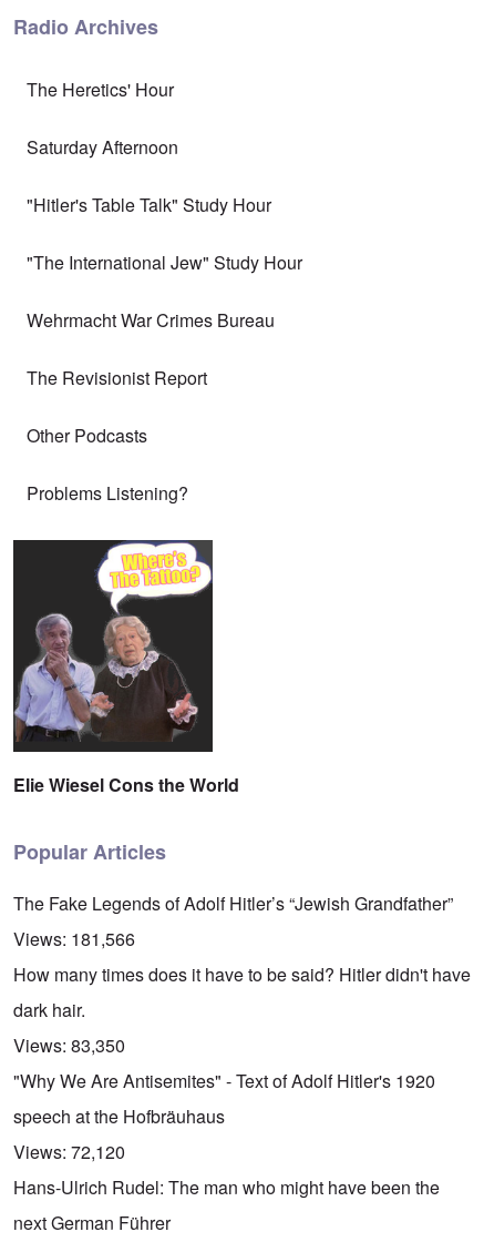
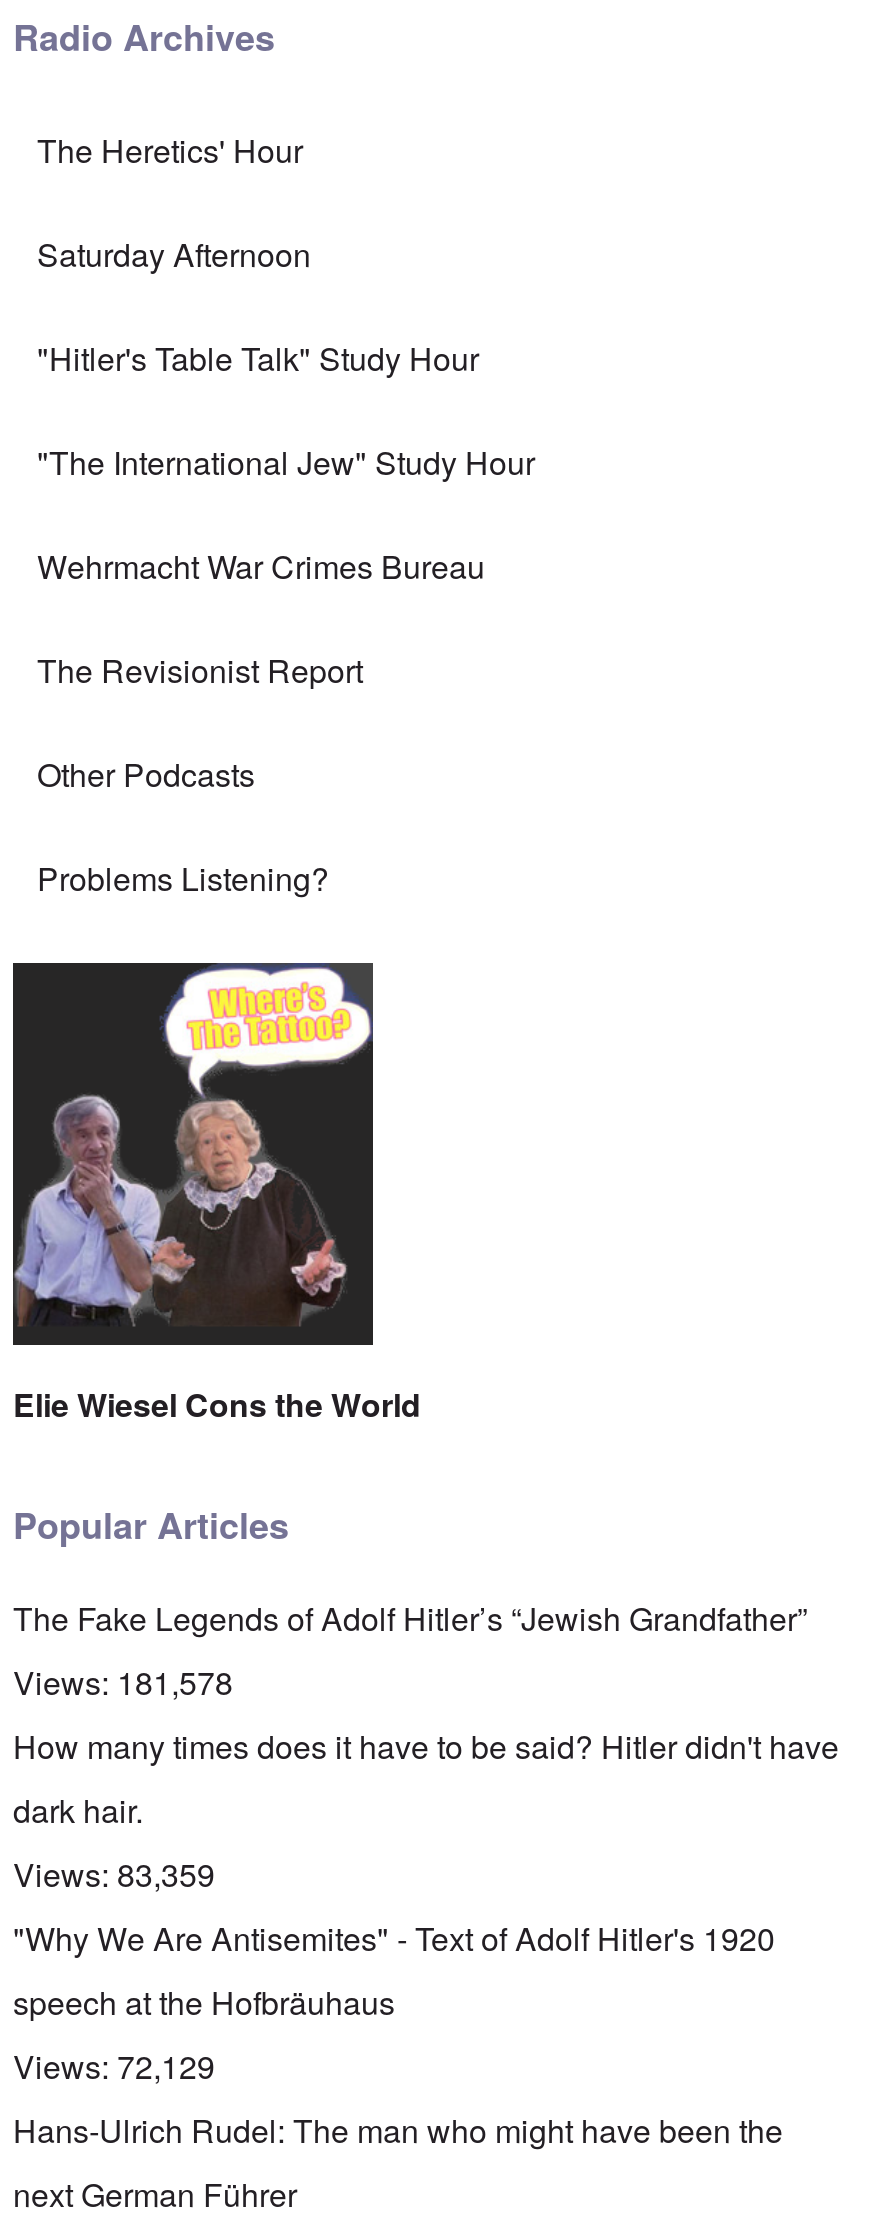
- Views: 181,566
+ Views: 181,578

- Views: 83,350
+ Views: 83,359

- Views: 72,120
+ Views: 72,129
